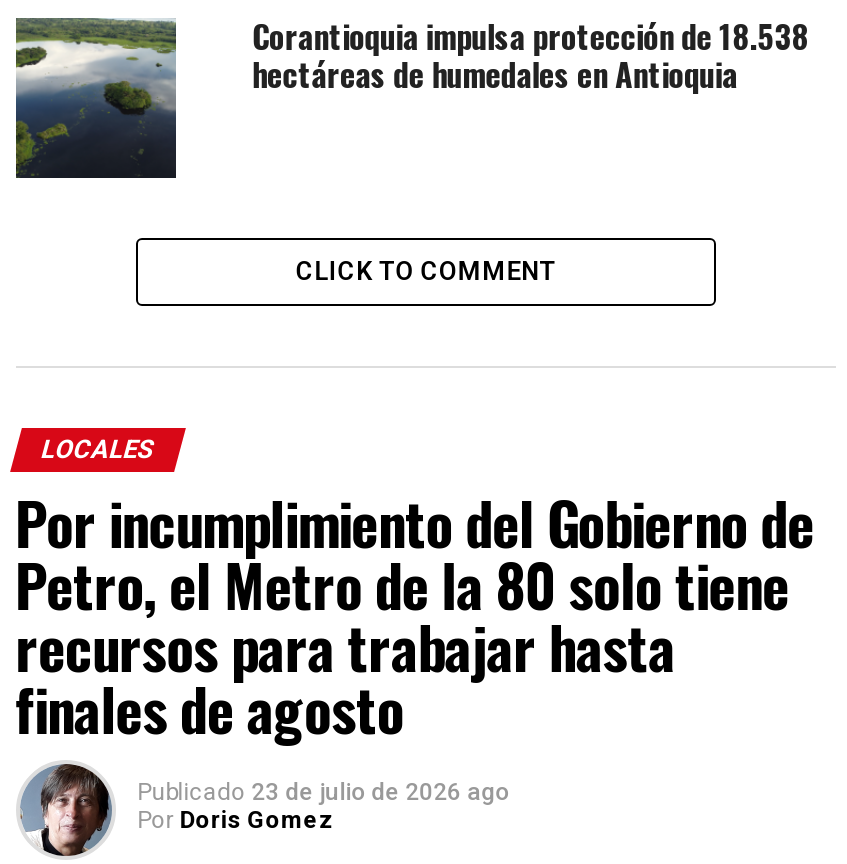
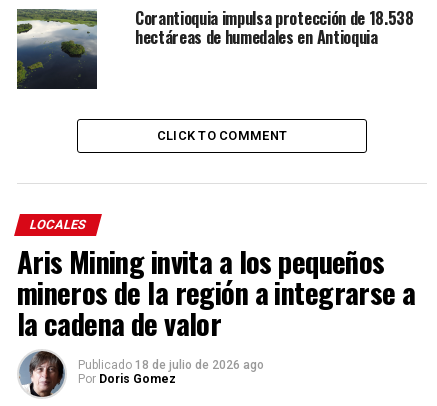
- Por incumplimiento del Gobierno de
- Petro, el Metro de la 80 solo tiene
- recursos para trabajar hasta
- finales de agosto
- Publicado 23 de julio de 2026 ago
+ Aris Mining invita a los pequeños
+ mineros de la región a integrarse a
+ la cadena de valor
+ Publicado 18 de julio de 2026 ago
